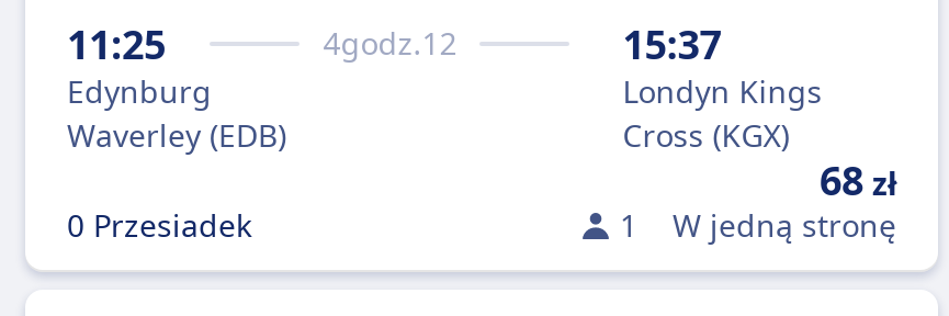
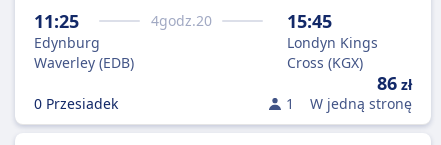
- 4godz.12
+ 4godz.20

- 15:37
+ 15:45

- 68 zł
+ 86 zł
